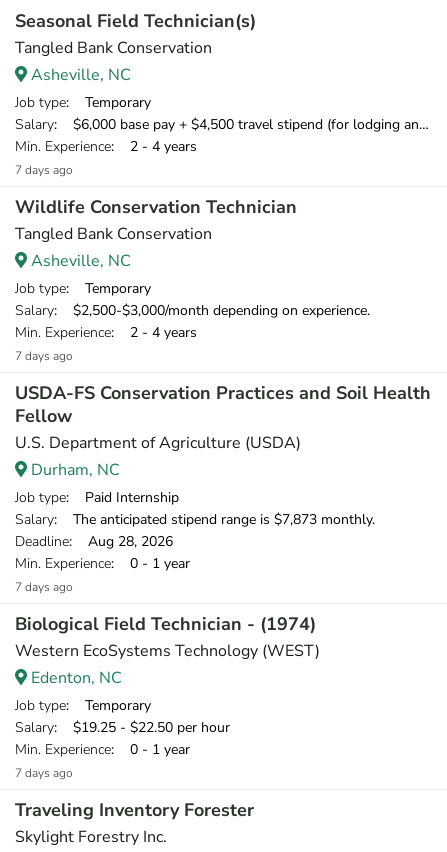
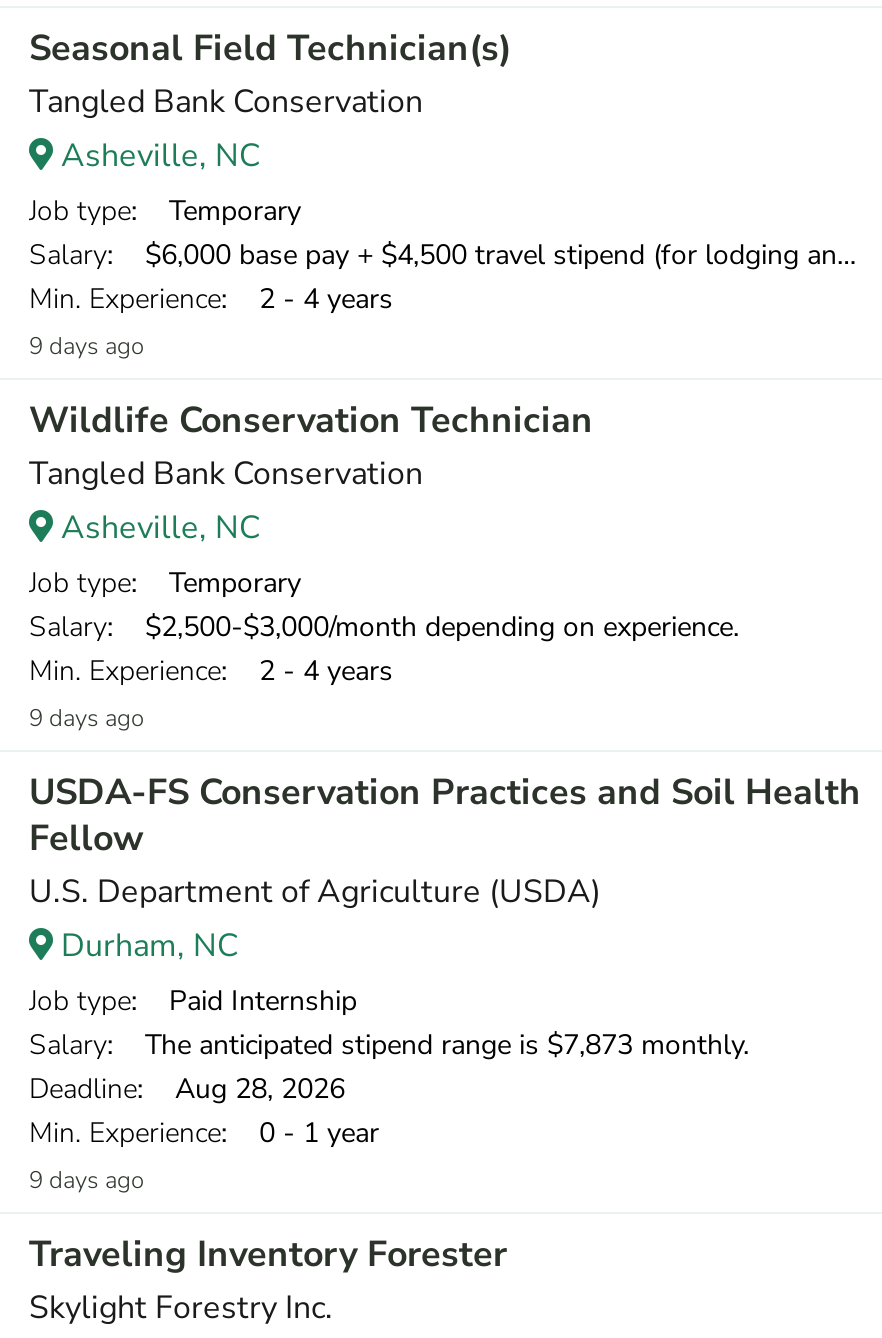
- 7 days ago
+ 9 days ago

- 7 days ago
+ 9 days ago

- 7 days ago
- Biological Field Technician - (1974)
- Western EcoSystems Technology (WEST)
- Edenton, NC
- Job type: Temporary
- Salary: $19.25 - $22.50 per hour
- Min. Experience: 0 - 1 year
- 7 days ago
+ 9 days ago
